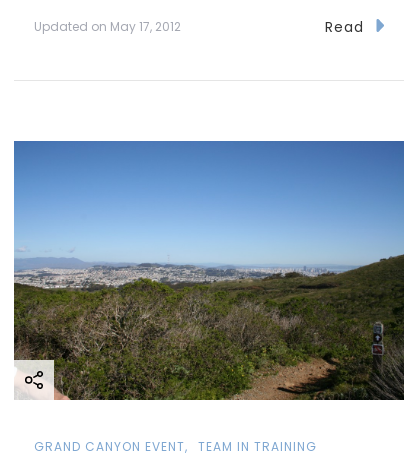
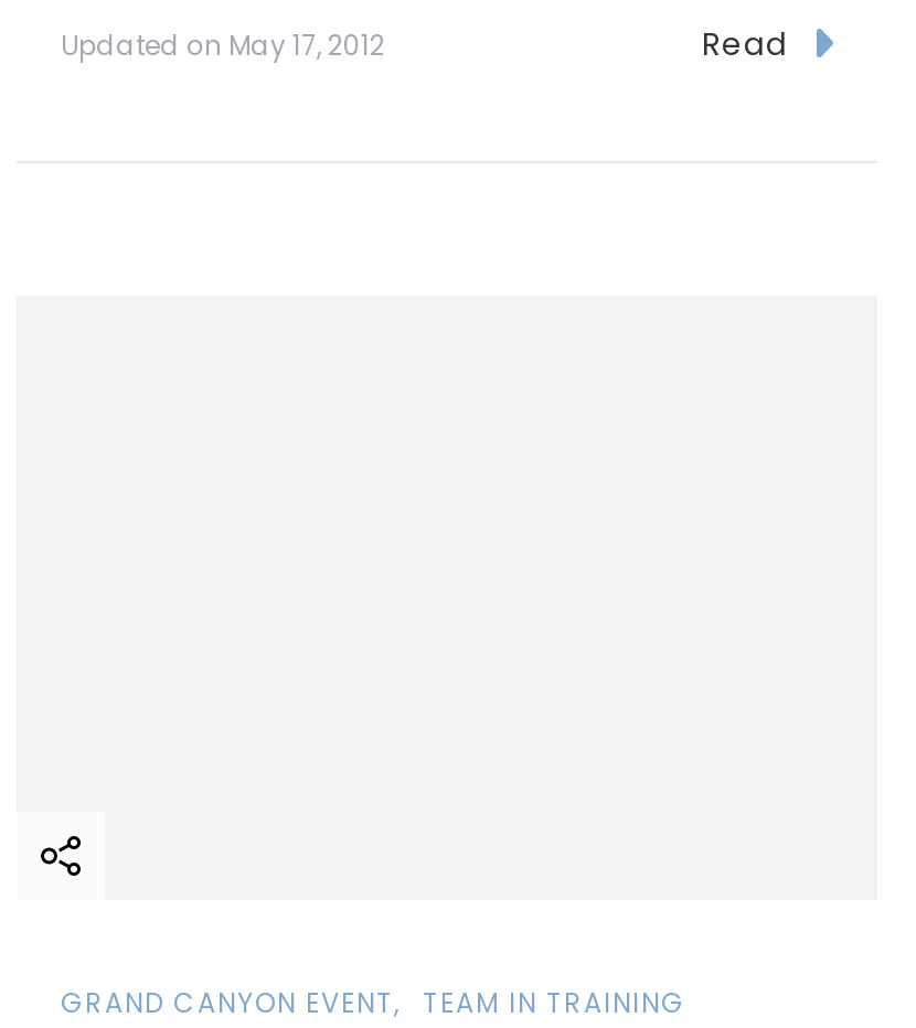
- [image]
